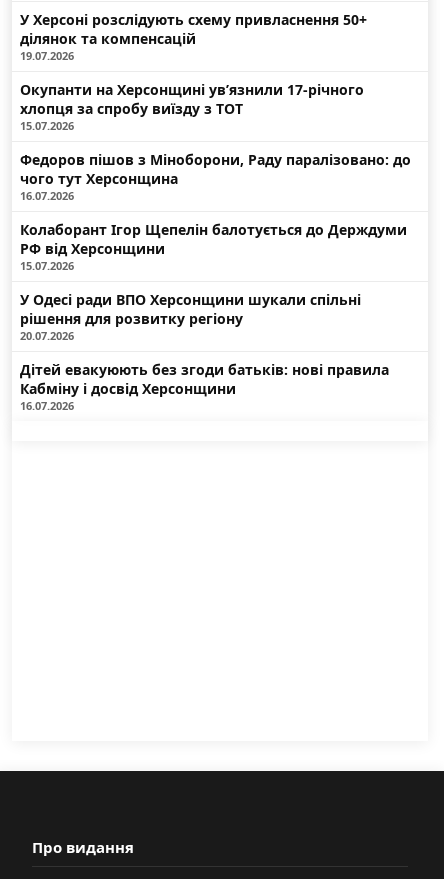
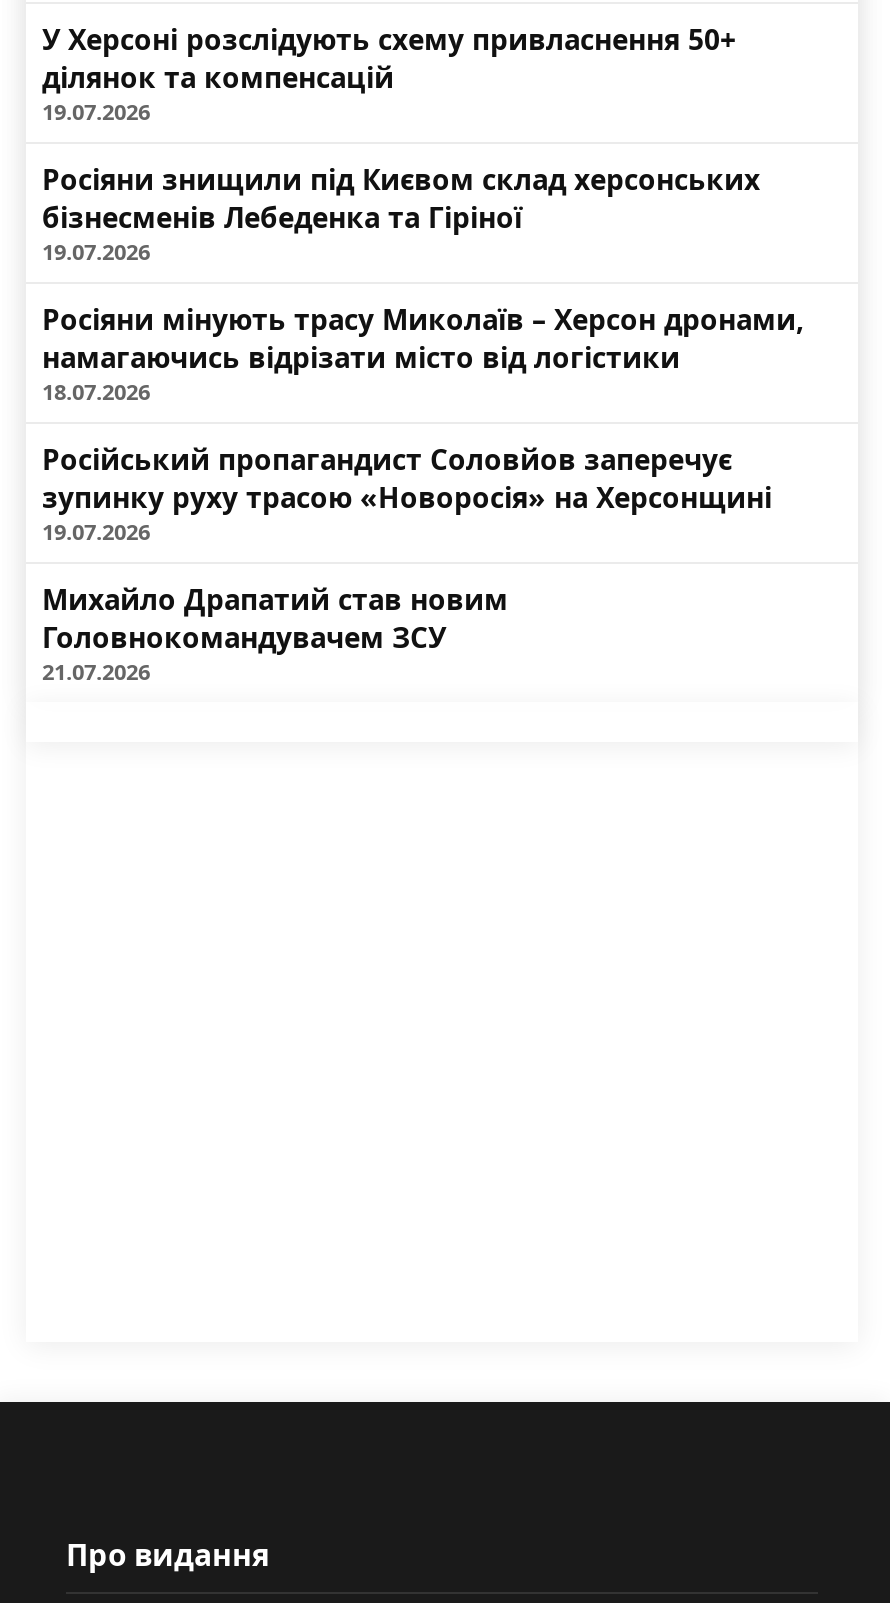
- Окупанти на Херсонщині ув’язнили 17-річного
- хлопця за спробу виїзду з ТОТ
- 15.07.2026
- Федоров пішов з Міноборони, Раду паралізовано: до
- чого тут Херсонщина
- 16.07.2026
- Колаборант Ігор Щепелін балотується до Держдуми
- РФ від Херсонщини
- 15.07.2026
- У Одесі ради ВПО Херсонщини шукали спільні
- рішення для розвитку регіону
- 20.07.2026
- Дітей евакуюють без згоди батьків: нові правила
- Кабміну і досвід Херсонщини
- 16.07.2026
+ Росіяни знищили під Києвом склад херсонських
+ бізнесменів Лебеденка та Гіріної
+ 19.07.2026
+ Росіяни мінують трасу Миколаїв – Херсон дронами,
+ намагаючись відрізати місто від логістики
+ 18.07.2026
+ Російський пропагандист Соловйов заперечує
+ зупинку руху трасою «Новоросія» на Херсонщині
+ 19.07.2026
+ Михайло Драпатий став новим
+ Головнокомандувачем ЗСУ
+ 21.07.2026
